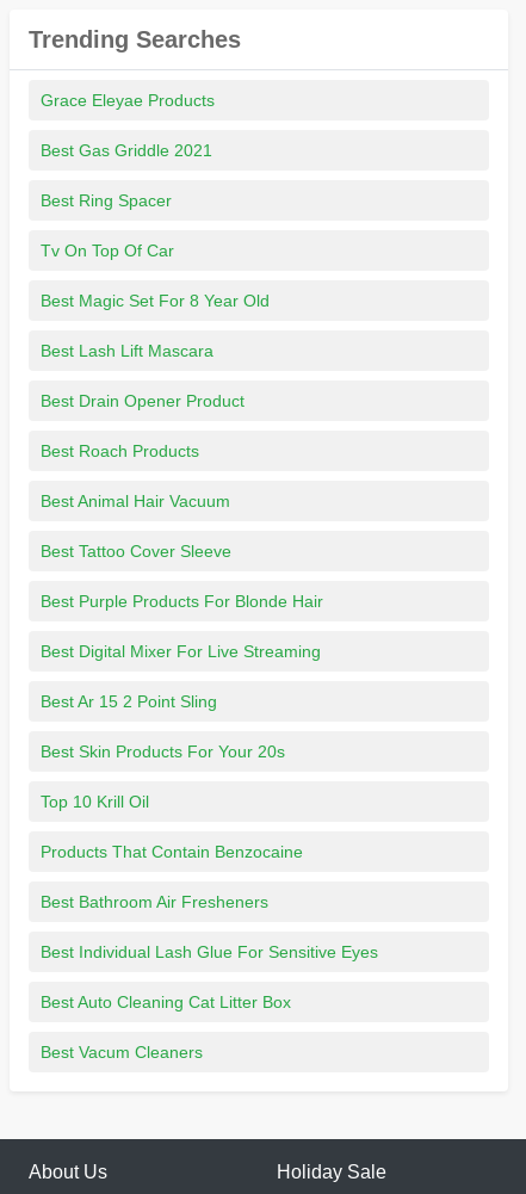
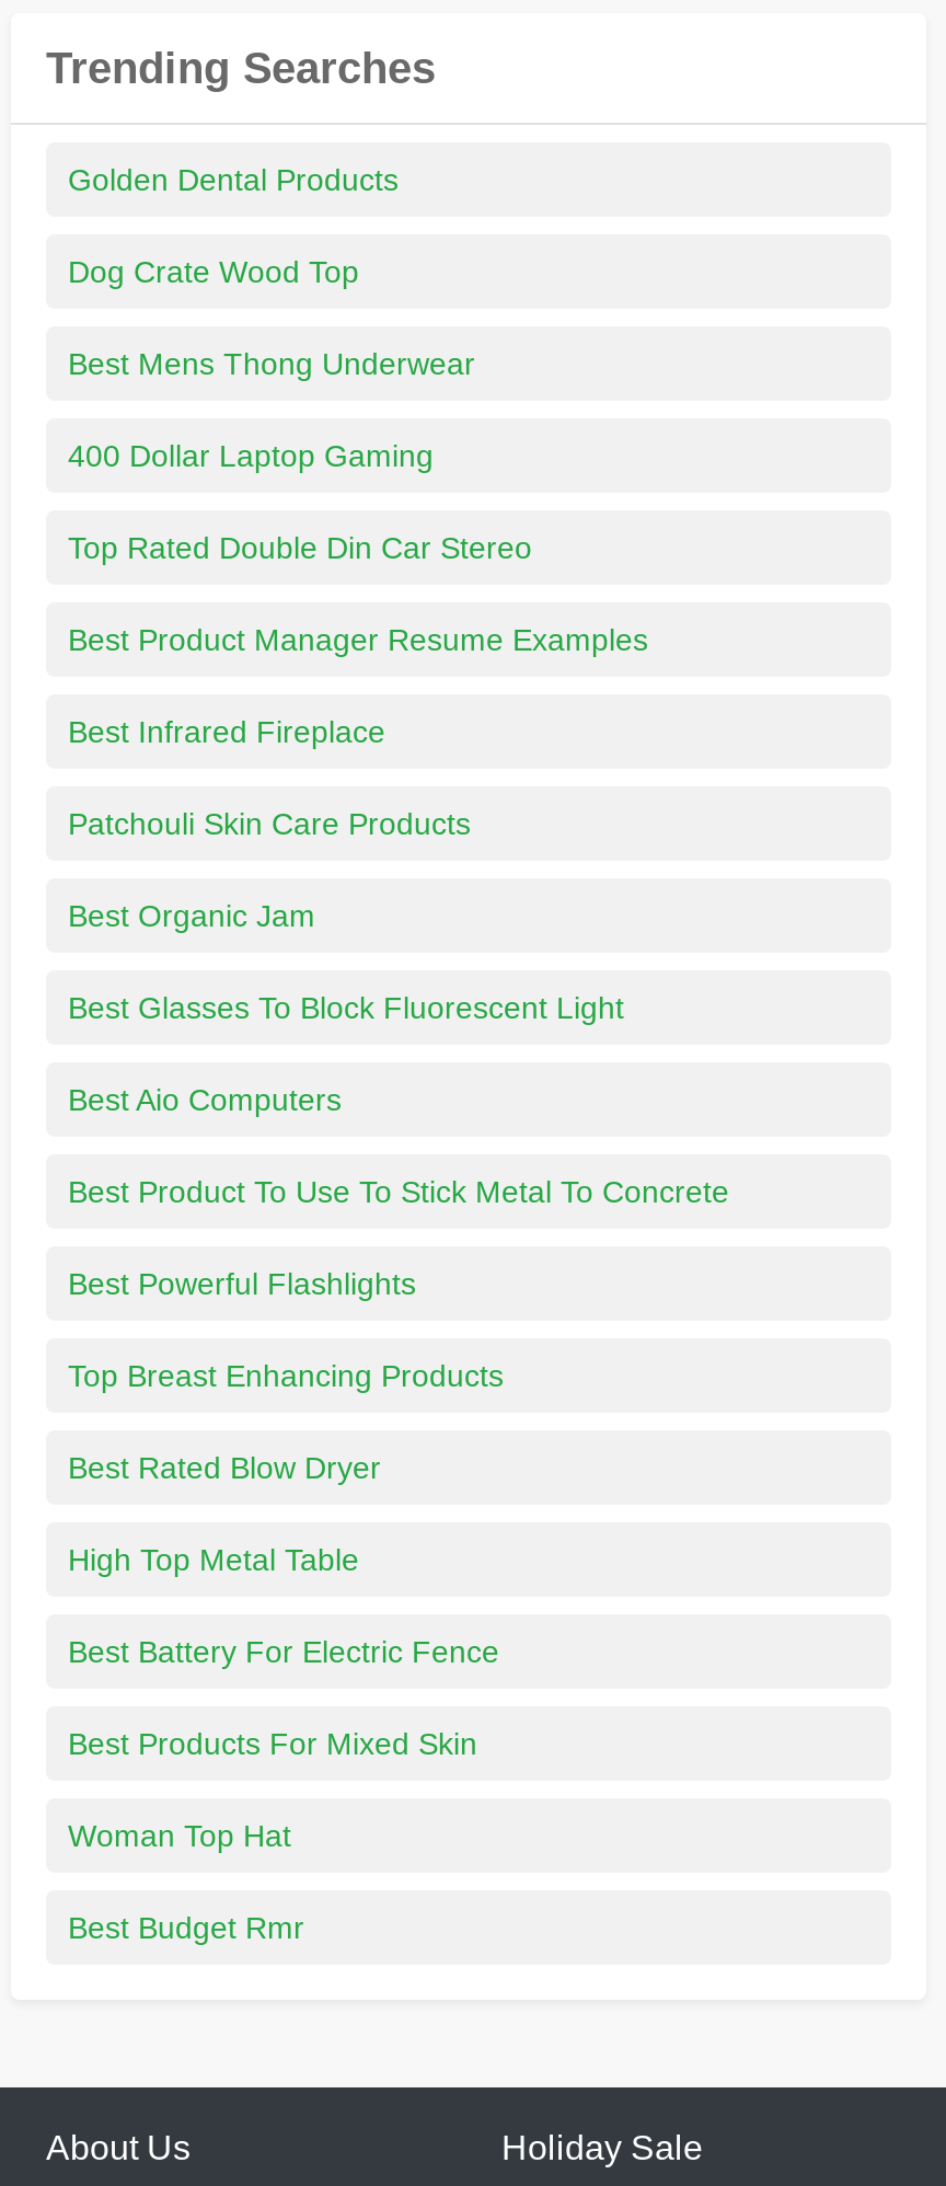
- Grace Eleyae Products
+ Golden Dental Products

- Best Gas Griddle 2021
+ Dog Crate Wood Top

- Best Ring Spacer
+ Best Mens Thong Underwear

- Tv On Top Of Car
+ 400 Dollar Laptop Gaming

- Best Magic Set For 8 Year Old
+ Top Rated Double Din Car Stereo

- Best Lash Lift Mascara
+ Best Product Manager Resume Examples

- Best Drain Opener Product
+ Best Infrared Fireplace

- Best Roach Products
+ Patchouli Skin Care Products

- Best Animal Hair Vacuum
+ Best Organic Jam

- Best Tattoo Cover Sleeve
+ Best Glasses To Block Fluorescent Light

- Best Purple Products For Blonde Hair
+ Best Aio Computers

- Best Digital Mixer For Live Streaming
+ Best Product To Use To Stick Metal To Concrete

- Best Ar 15 2 Point Sling
+ Best Powerful Flashlights

- Best Skin Products For Your 20s
+ Top Breast Enhancing Products

- Top 10 Krill Oil
+ Best Rated Blow Dryer

- Products That Contain Benzocaine
+ High Top Metal Table

- Best Bathroom Air Fresheners
+ Best Battery For Electric Fence

- Best Individual Lash Glue For Sensitive Eyes
+ Best Products For Mixed Skin

- Best Auto Cleaning Cat Litter Box
+ Woman Top Hat

- Best Vacum Cleaners
+ Best Budget Rmr
